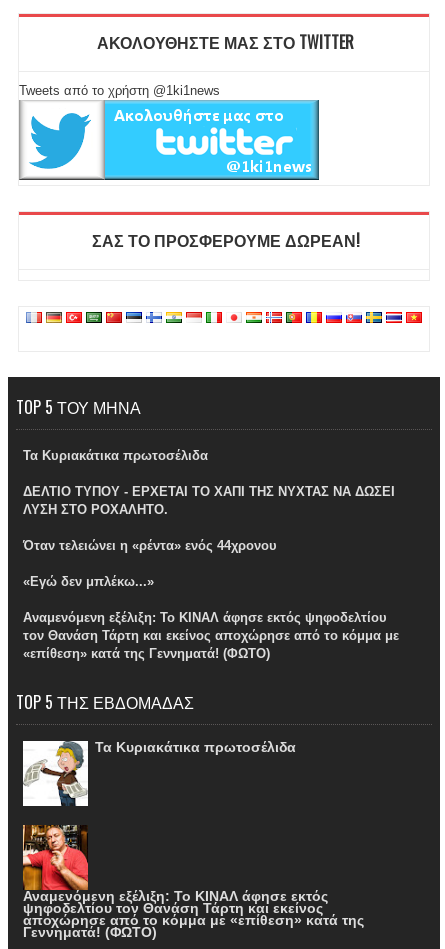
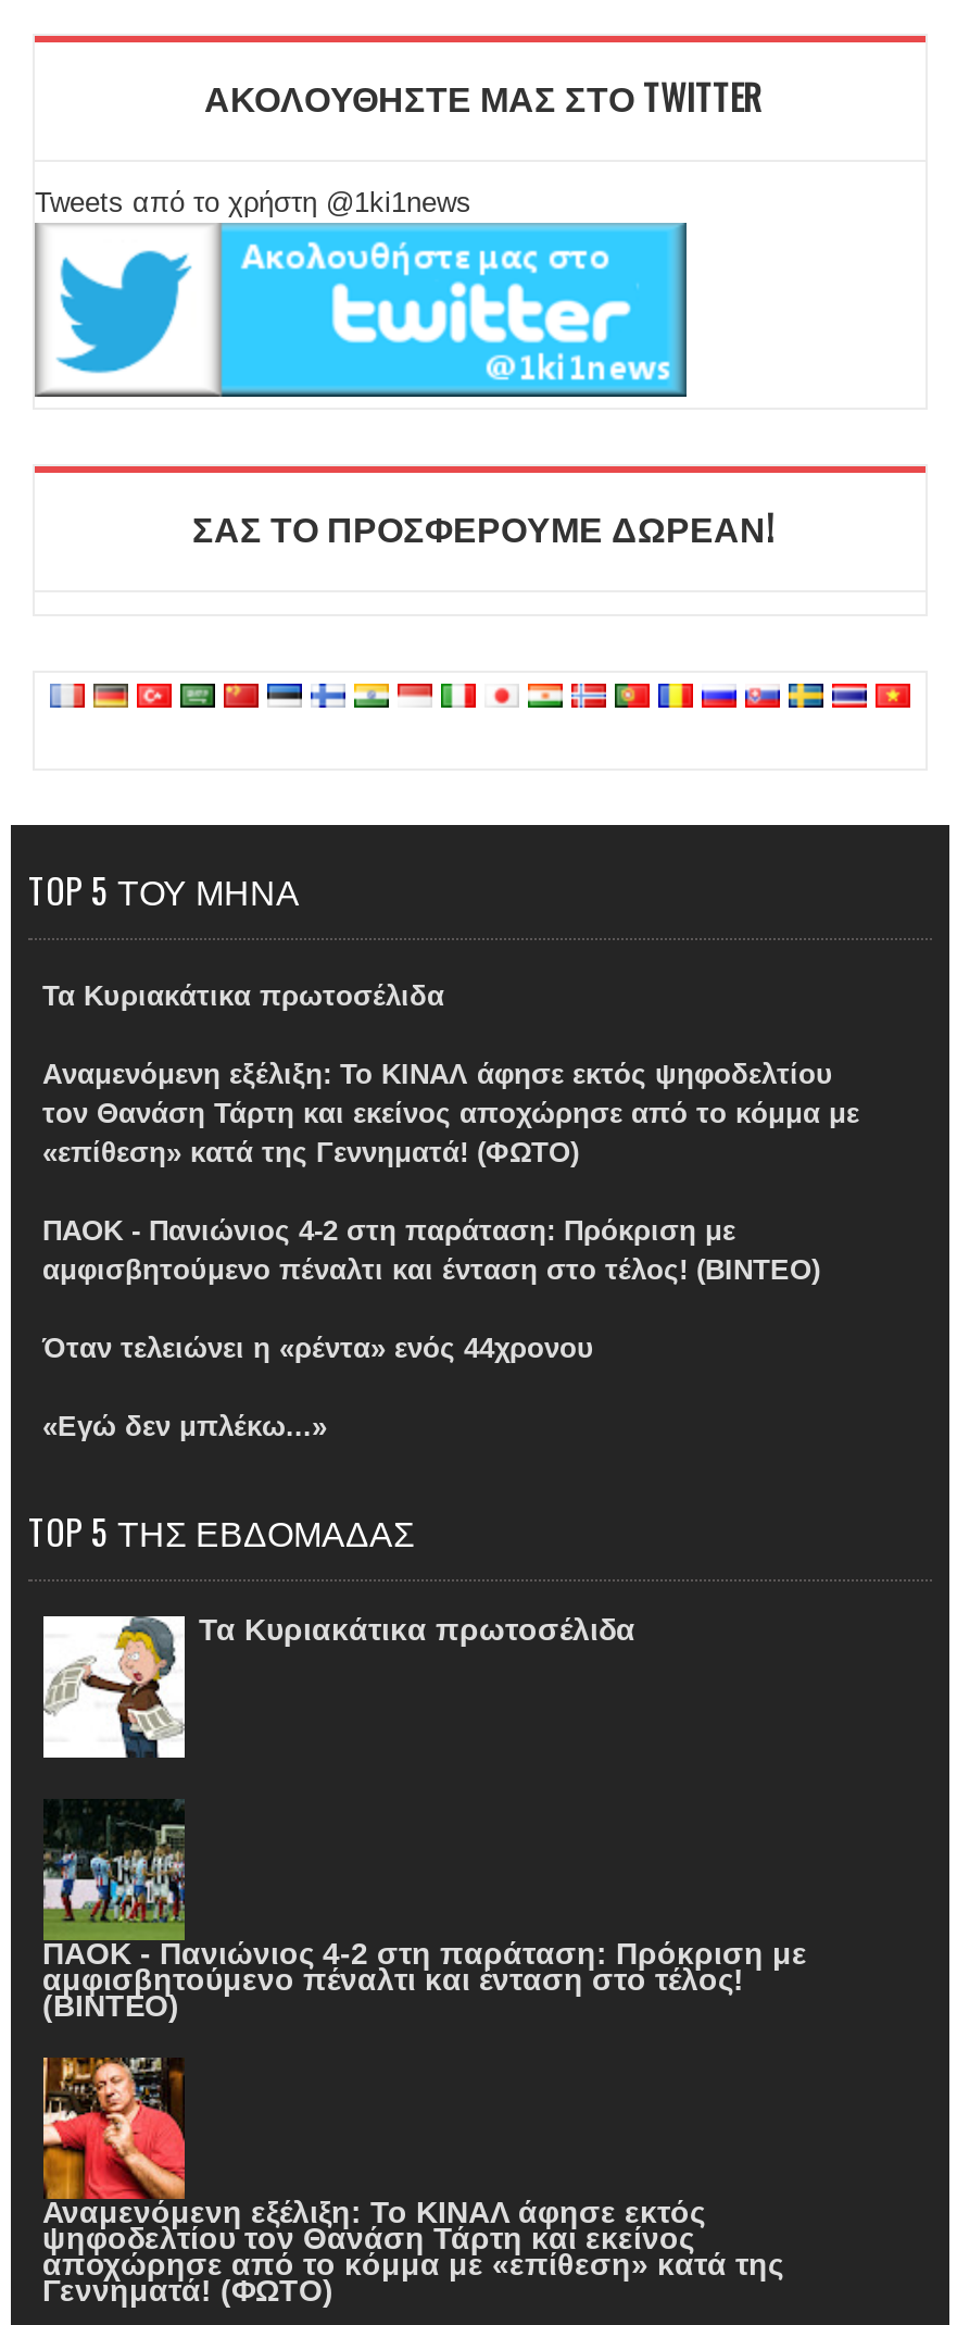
- ΔΕΛΤΙΟ ΤΥΠΟΥ - ΕΡΧΕΤΑΙ ΤΟ ΧΑΠΙ ΤΗΣ ΝΥΧΤΑΣ ΝΑ ΔΩΣΕΙ
- ΛΥΣΗ ΣΤΟ ΡΟΧΑΛΗΤΟ.

moved down: Όταν τελειώνει η «ρέντα» ενός 44χρονου | «Εγώ δεν μπλέκω...»

moved up: Αναμενόμενη εξέλιξη: Το ΚΙΝΑΛ άφησε εκτός ψηφοδελτίου | τον Θανάση Τάρτη και εκείνος αποχώρησε από το κόμμα με | «επίθεση» κατά της Γεννηματά! (ΦΩΤΟ)

+ ΠΑΟΚ - Πανιώνιος 4-2 στη παράταση: Πρόκριση με
+ αμφισβητούμενο πέναλτι και ένταση στο τέλος! (ΒΙΝΤΕΟ)

+ [image]
+ ΠΑΟΚ - Πανιώνιος 4-2 στη παράταση: Πρόκριση με
+ αμφισβητούμενο πέναλτι και ένταση στο τέλος!
+ (ΒΙΝΤΕΟ)
